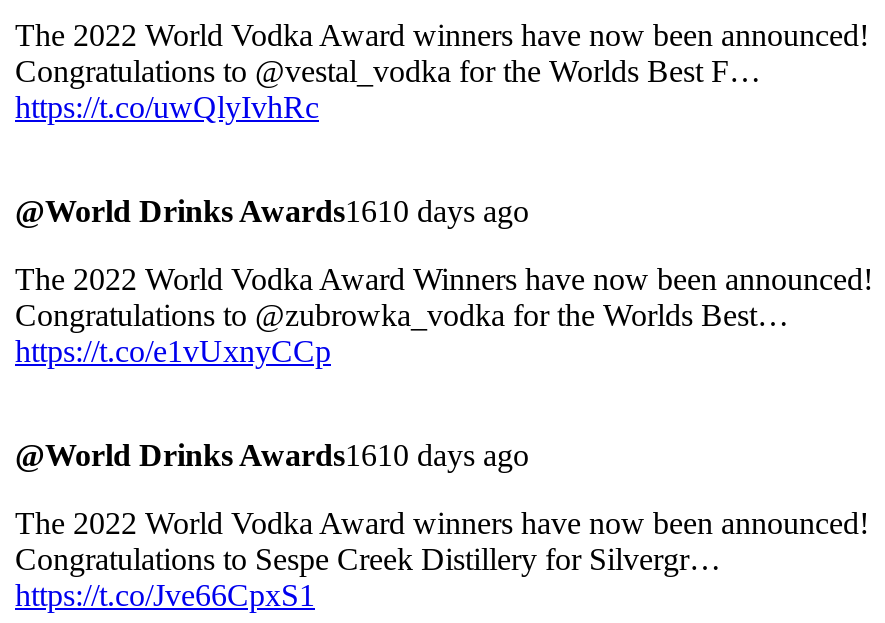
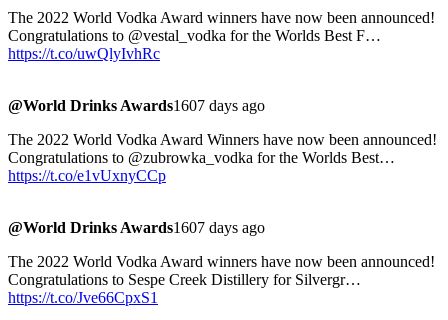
- @World Drinks Awards1610 days ago
+ @World Drinks Awards1607 days ago

- @World Drinks Awards1610 days ago
+ @World Drinks Awards1607 days ago
